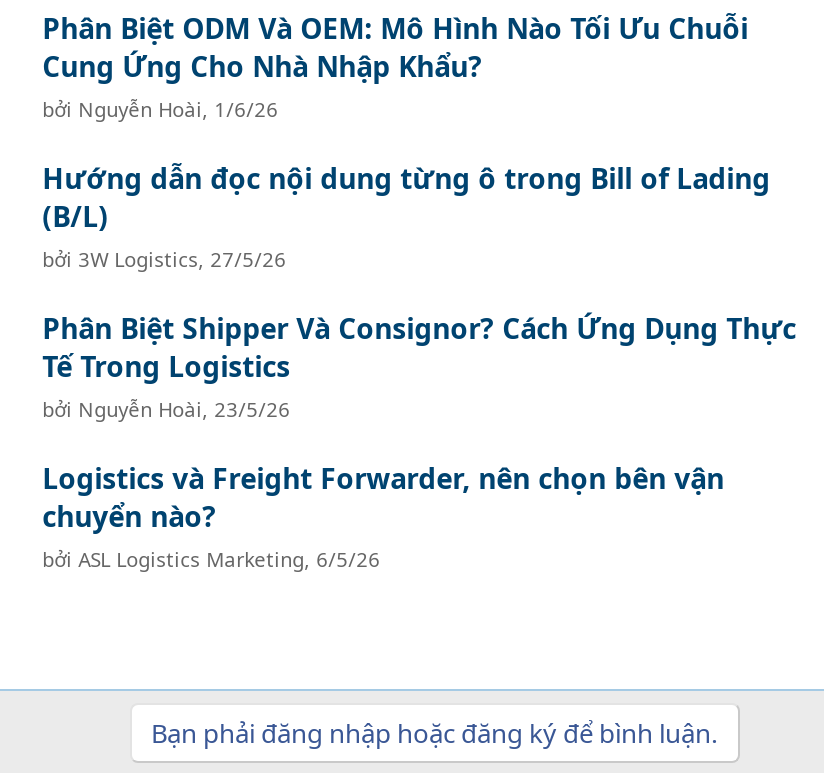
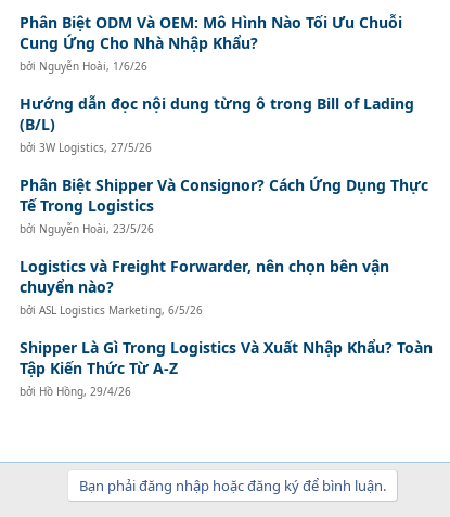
+ Shipper Là Gì Trong Logistics Và Xuất Nhập Khẩu? Toàn
+ Tập Kiến Thức Từ A-Z
+ bởi Hồ Hồng, 29/4/26
